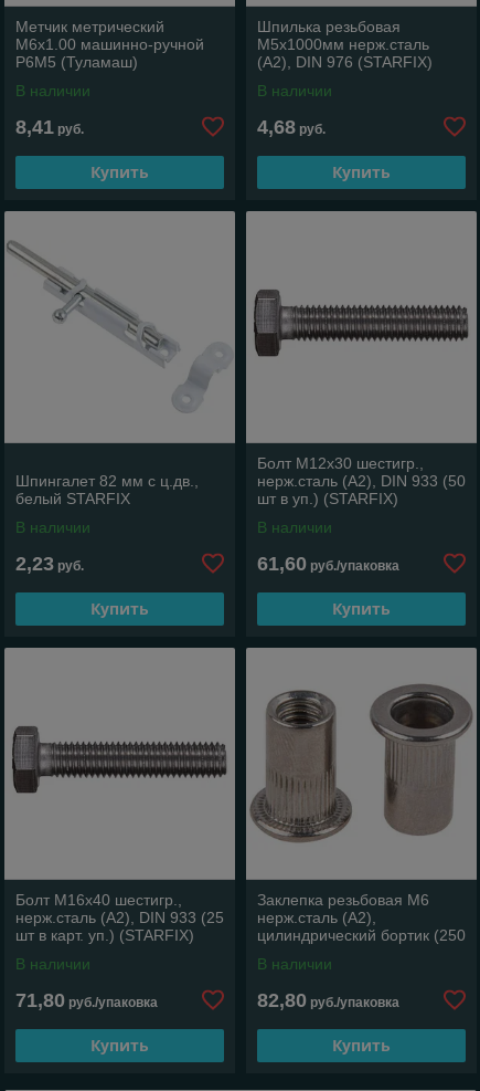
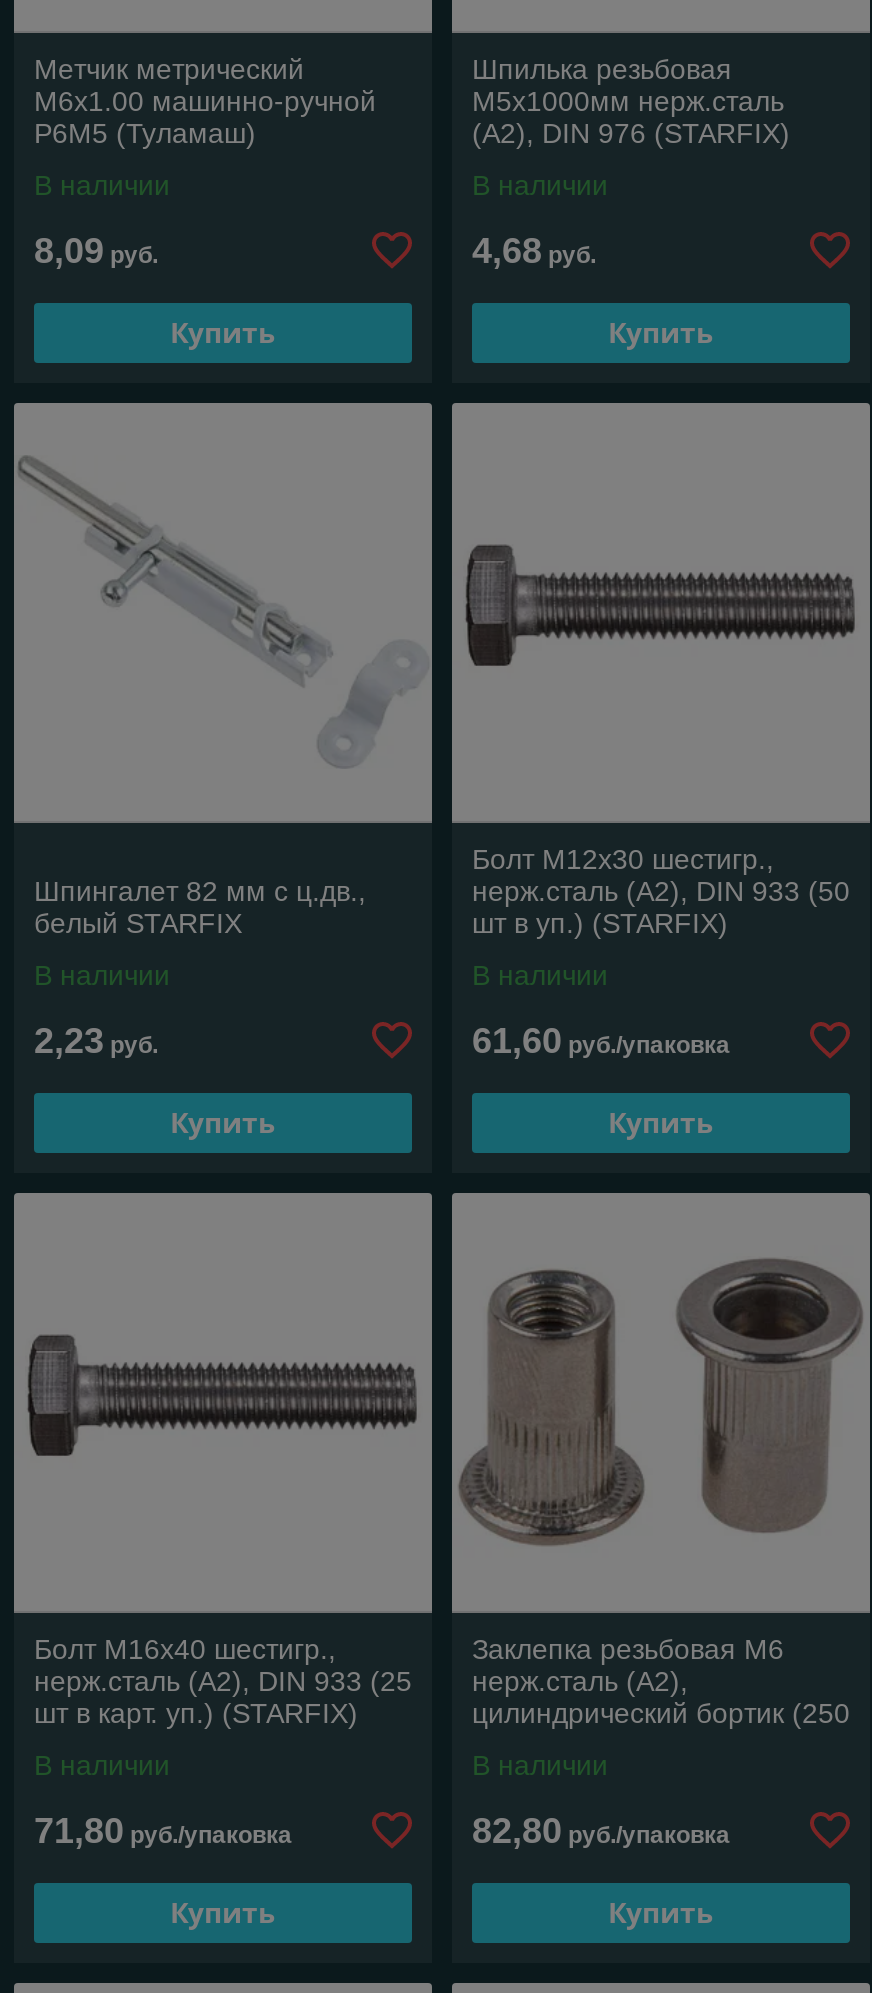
- 8,41 руб.
+ 8,09 руб.
